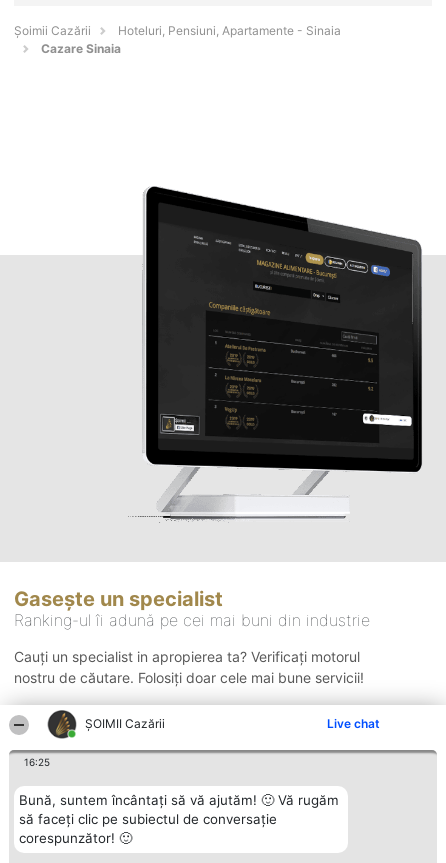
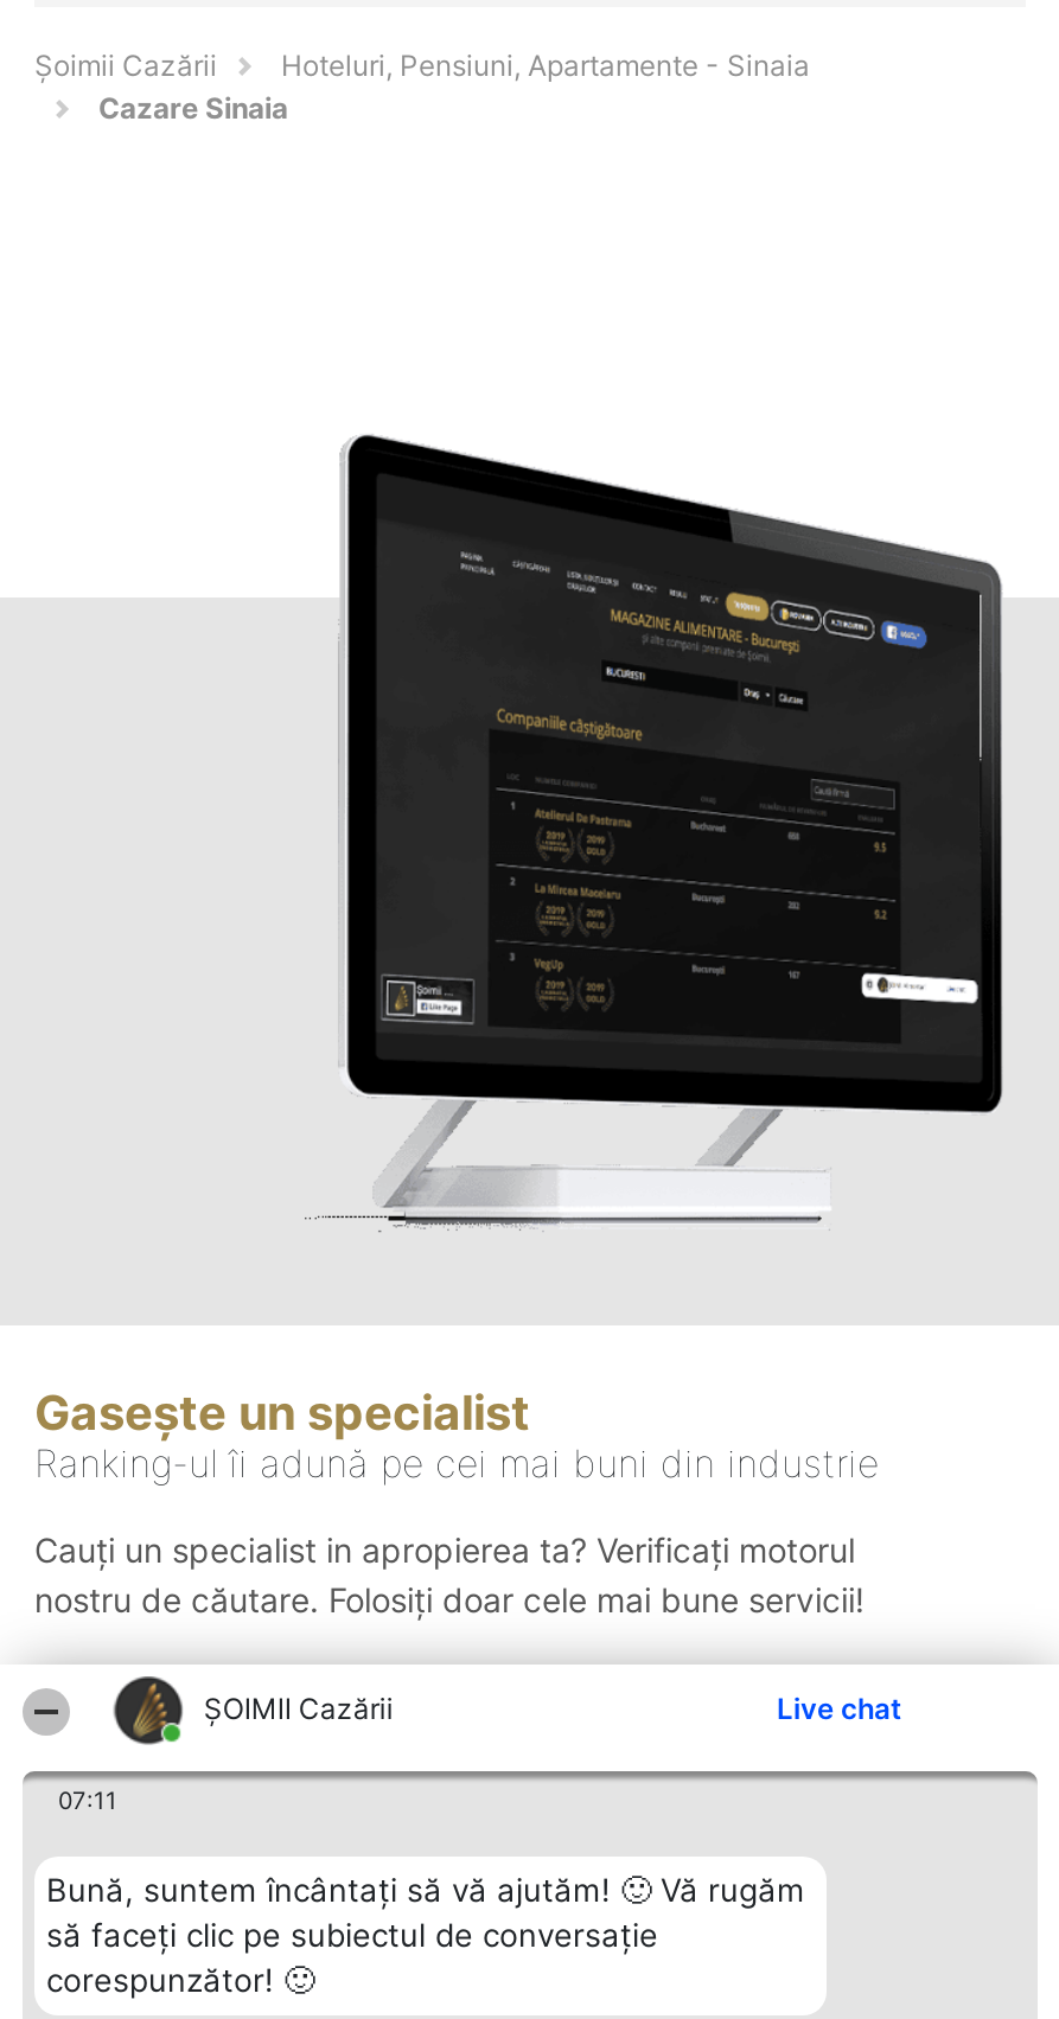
- 16:25
+ 07:11
